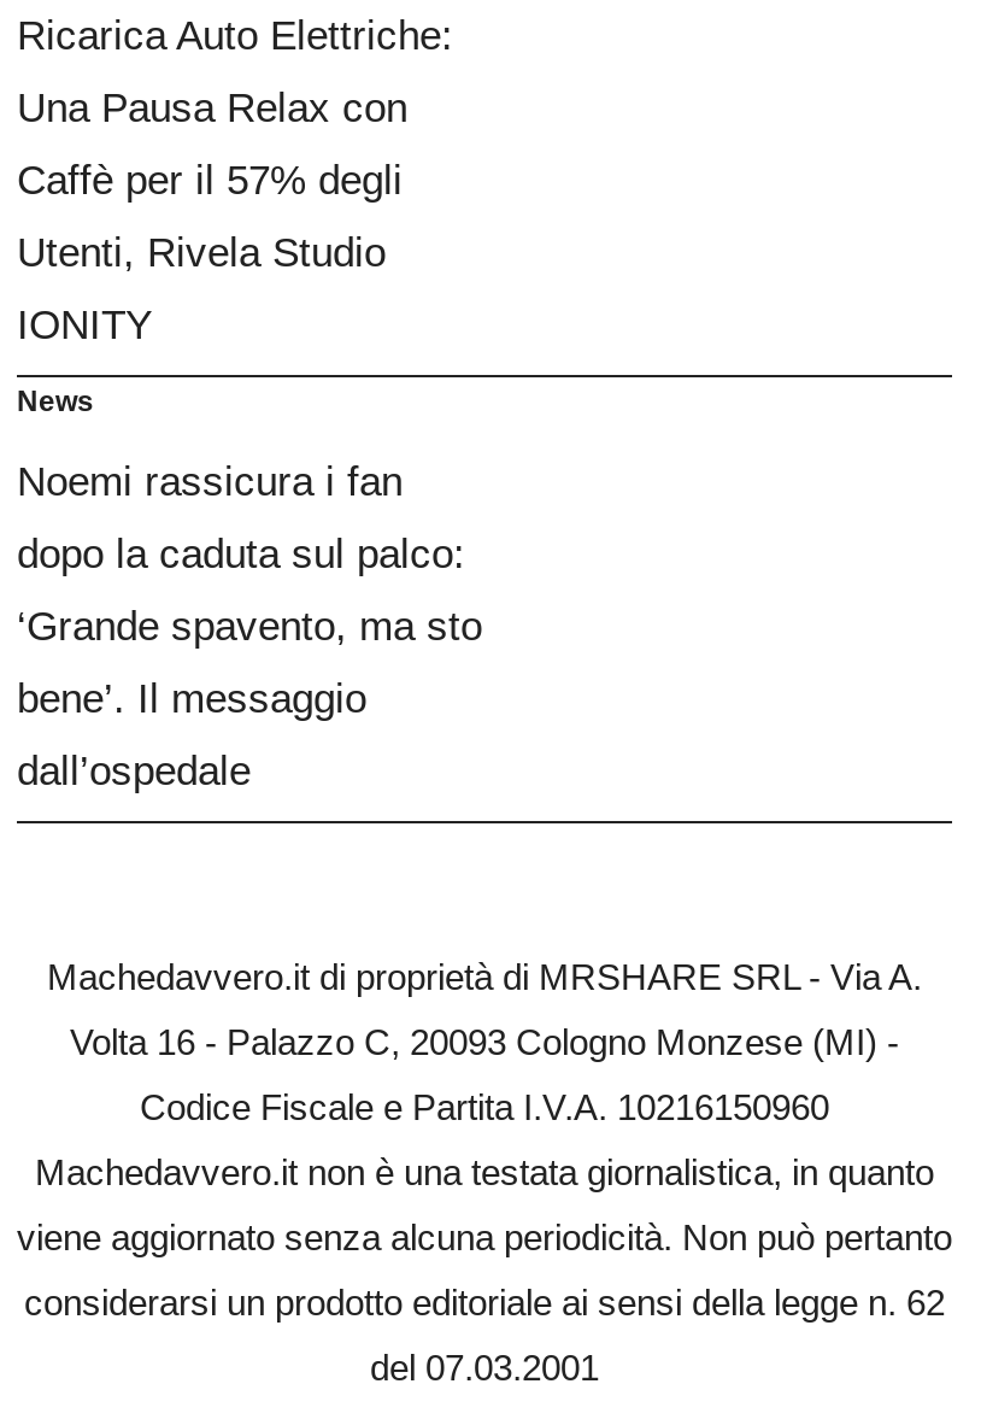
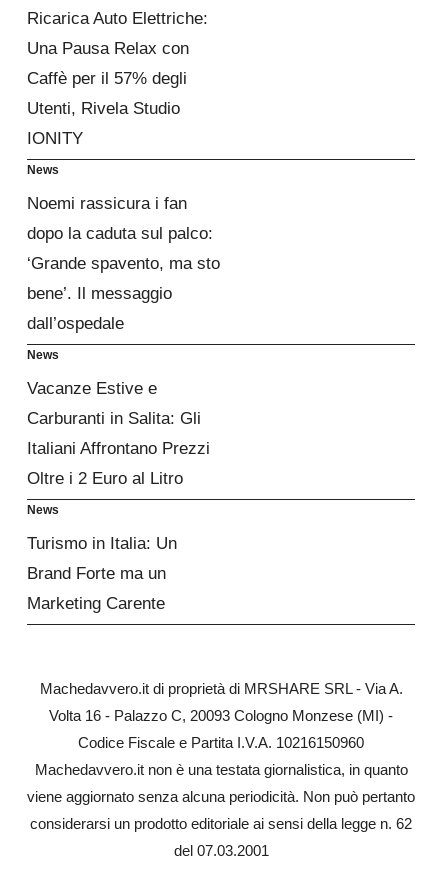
+ News
+ Vacanze Estive e
+ Carburanti in Salita: Gli
+ Italiani Affrontano Prezzi
+ Oltre i 2 Euro al Litro
+ News
+ Turismo in Italia: Un
+ Brand Forte ma un
+ Marketing Carente
